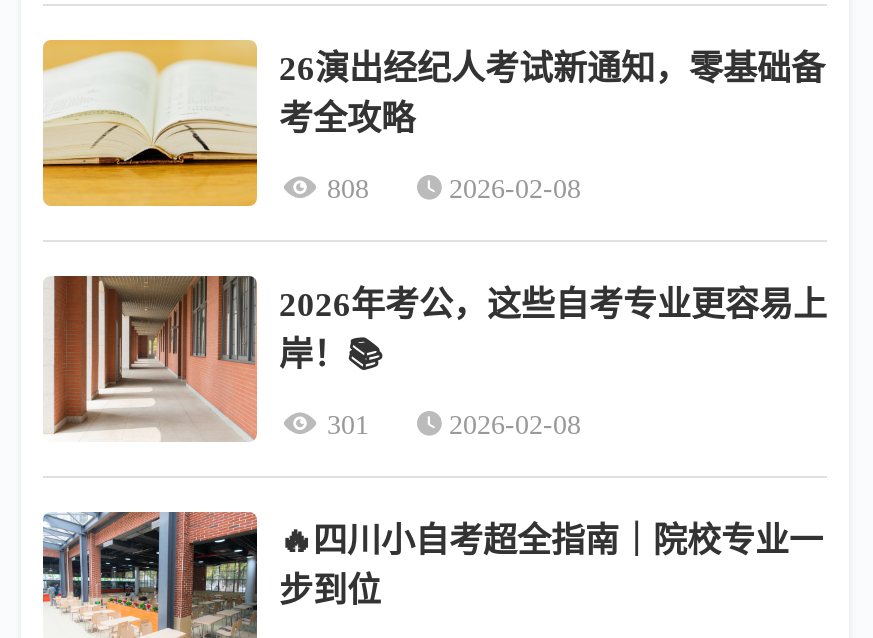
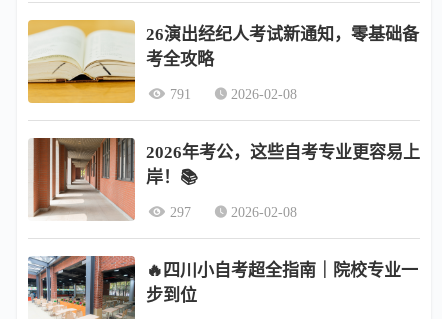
- 808
+ 791

- 301
+ 297
